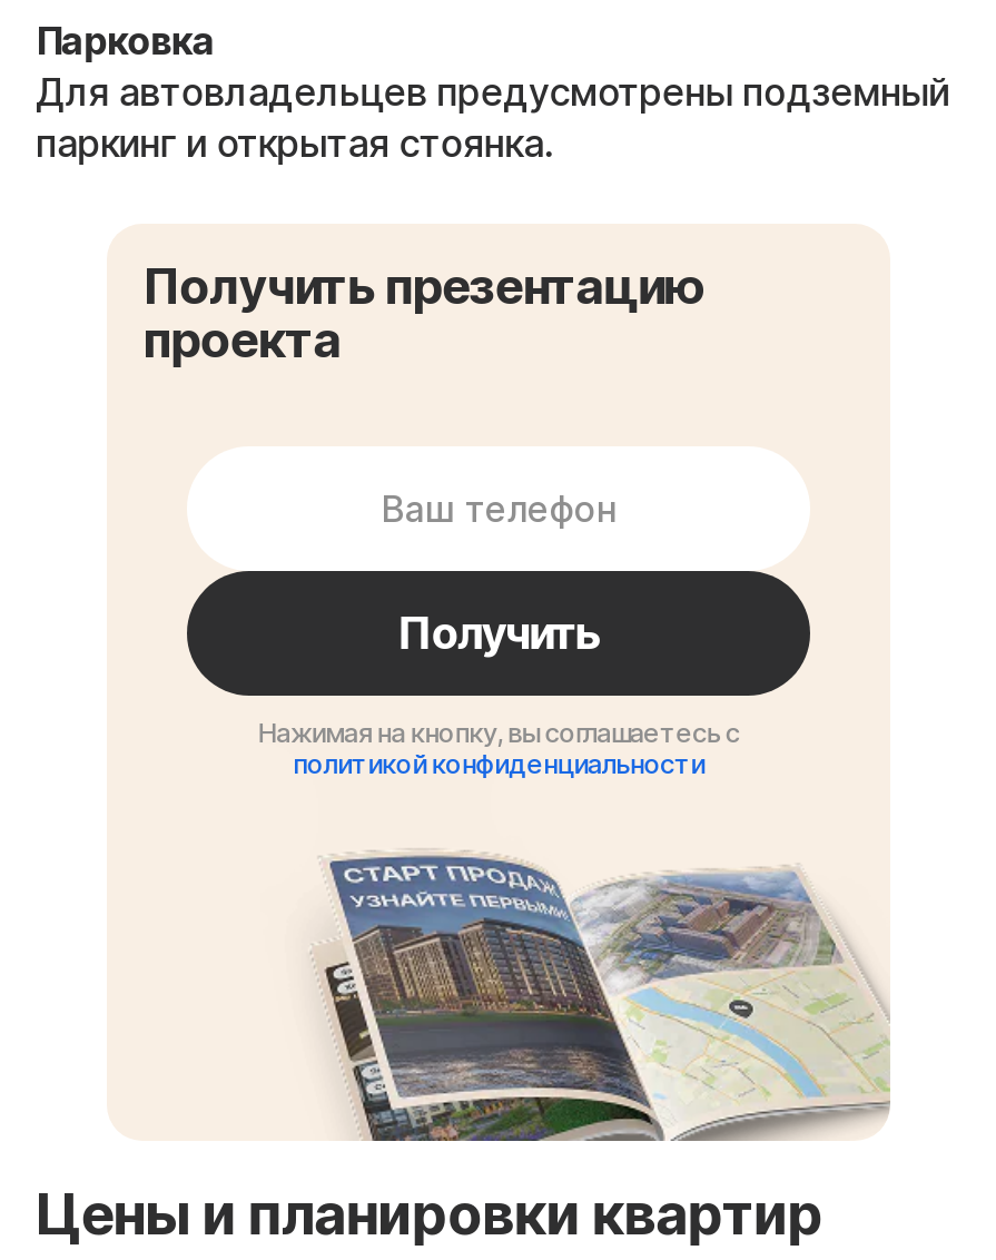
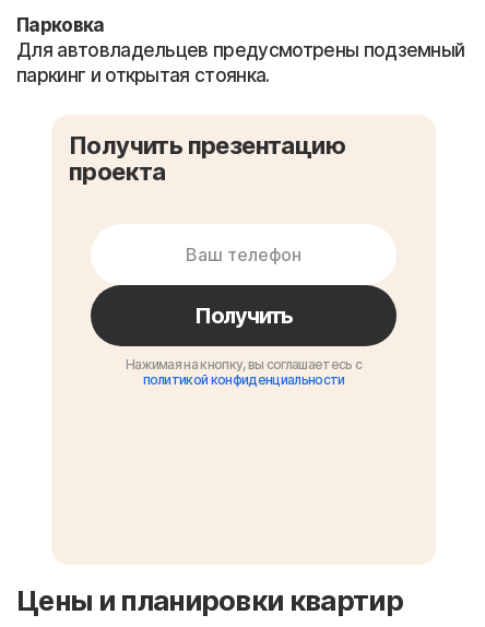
- [image]
